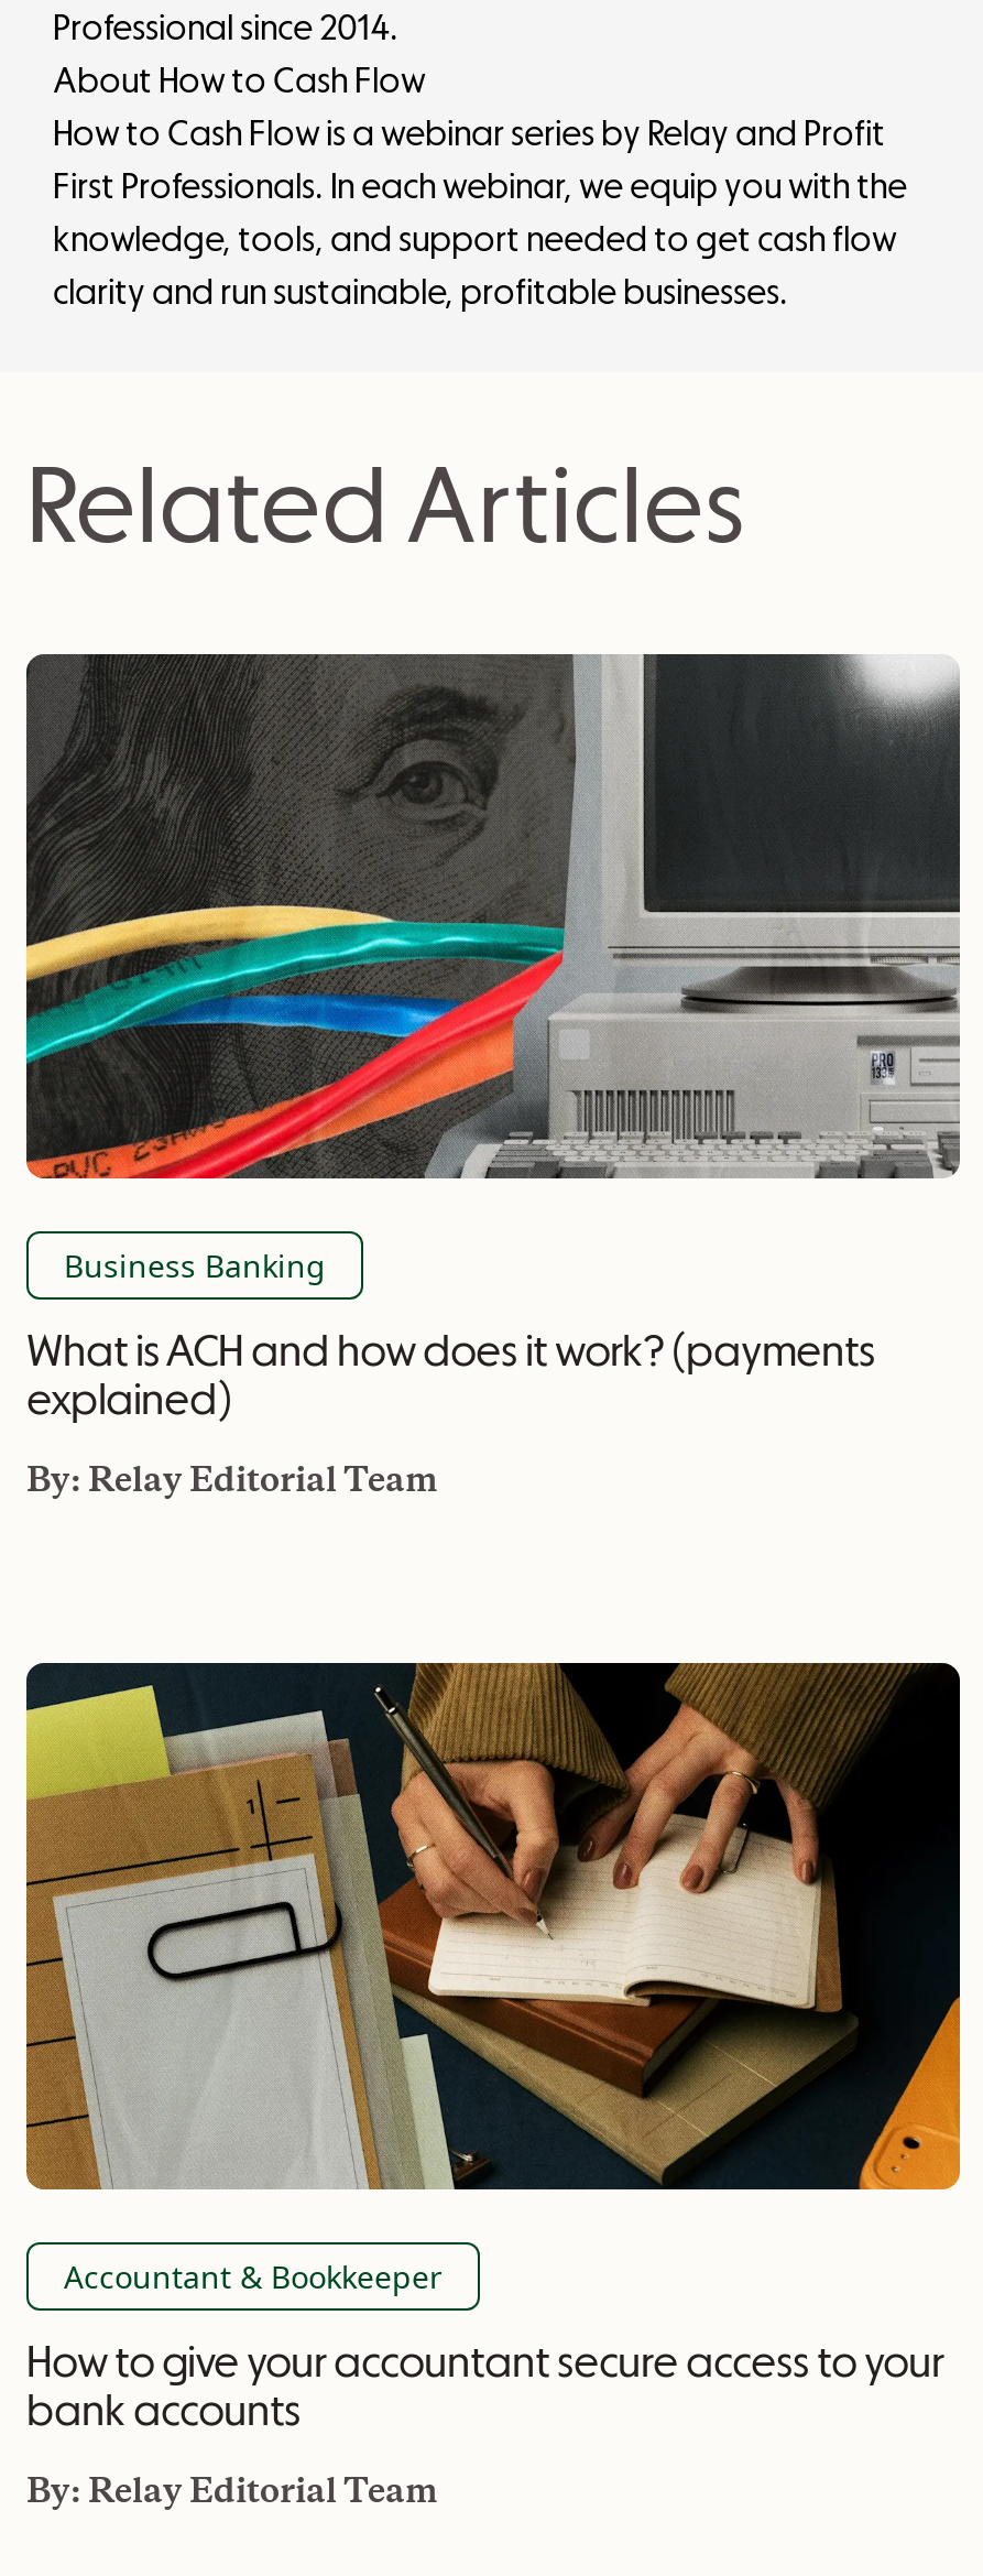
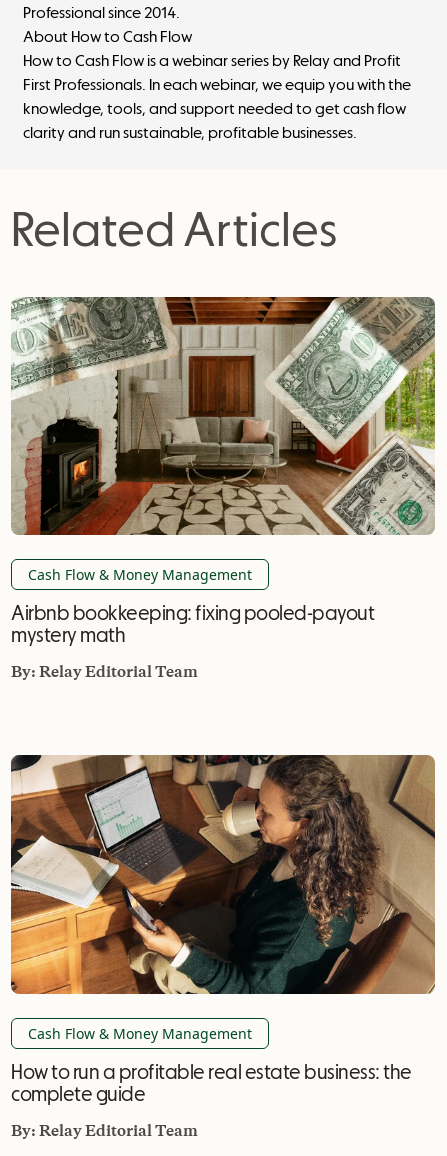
- [image]
- Business Banking
+ [image]
+ Cash Flow & Money Management

- What is ACH and how does it work? (payments
- explained)
+ Airbnb bookkeeping: fixing pooled-payout
+ mystery math

- [image]
- Accountant & Bookkeeper
+ [image]
+ Cash Flow & Money Management

- How to give your accountant secure access to your
- bank accounts
+ How to run a profitable real estate business: the
+ complete guide
